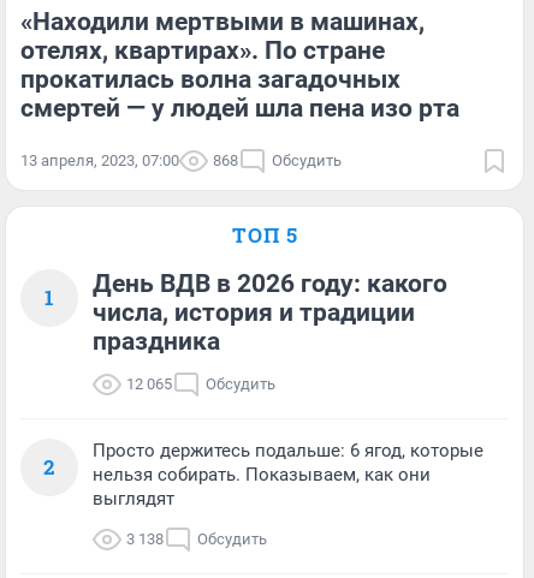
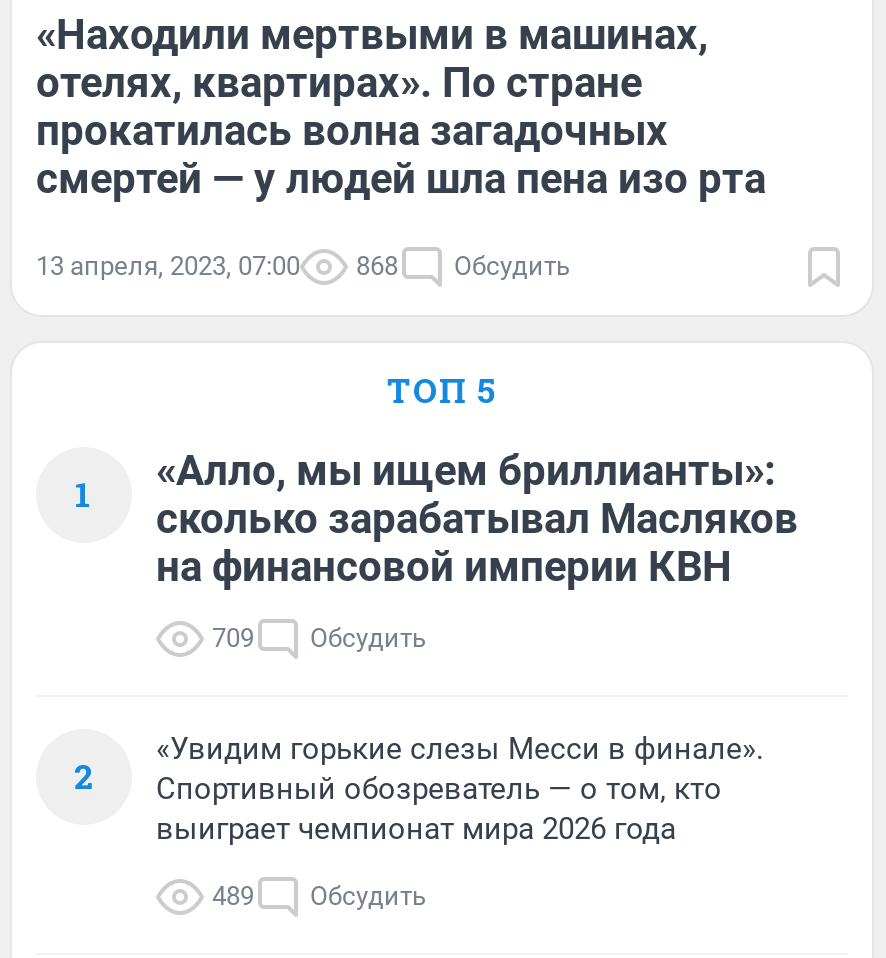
- День ВДВ в 2026 году: какого
- числа, история и традиции
- праздника
+ «Алло, мы ищем бриллианты»:
+ сколько зарабатывал Масляков
+ на финансовой империи КВН

- 12 065 Обсудить
+ 709 Обсудить

- Просто держитесь подальше: 6 ягод, которые
- нельзя собирать. Показываем, как они
- выглядят
+ «Увидим горькие слезы Месси в финале».
+ Спортивный обозреватель — о том, кто
+ выиграет чемпионат мира 2026 года

- 3 138 Обсудить
+ 489 Обсудить
